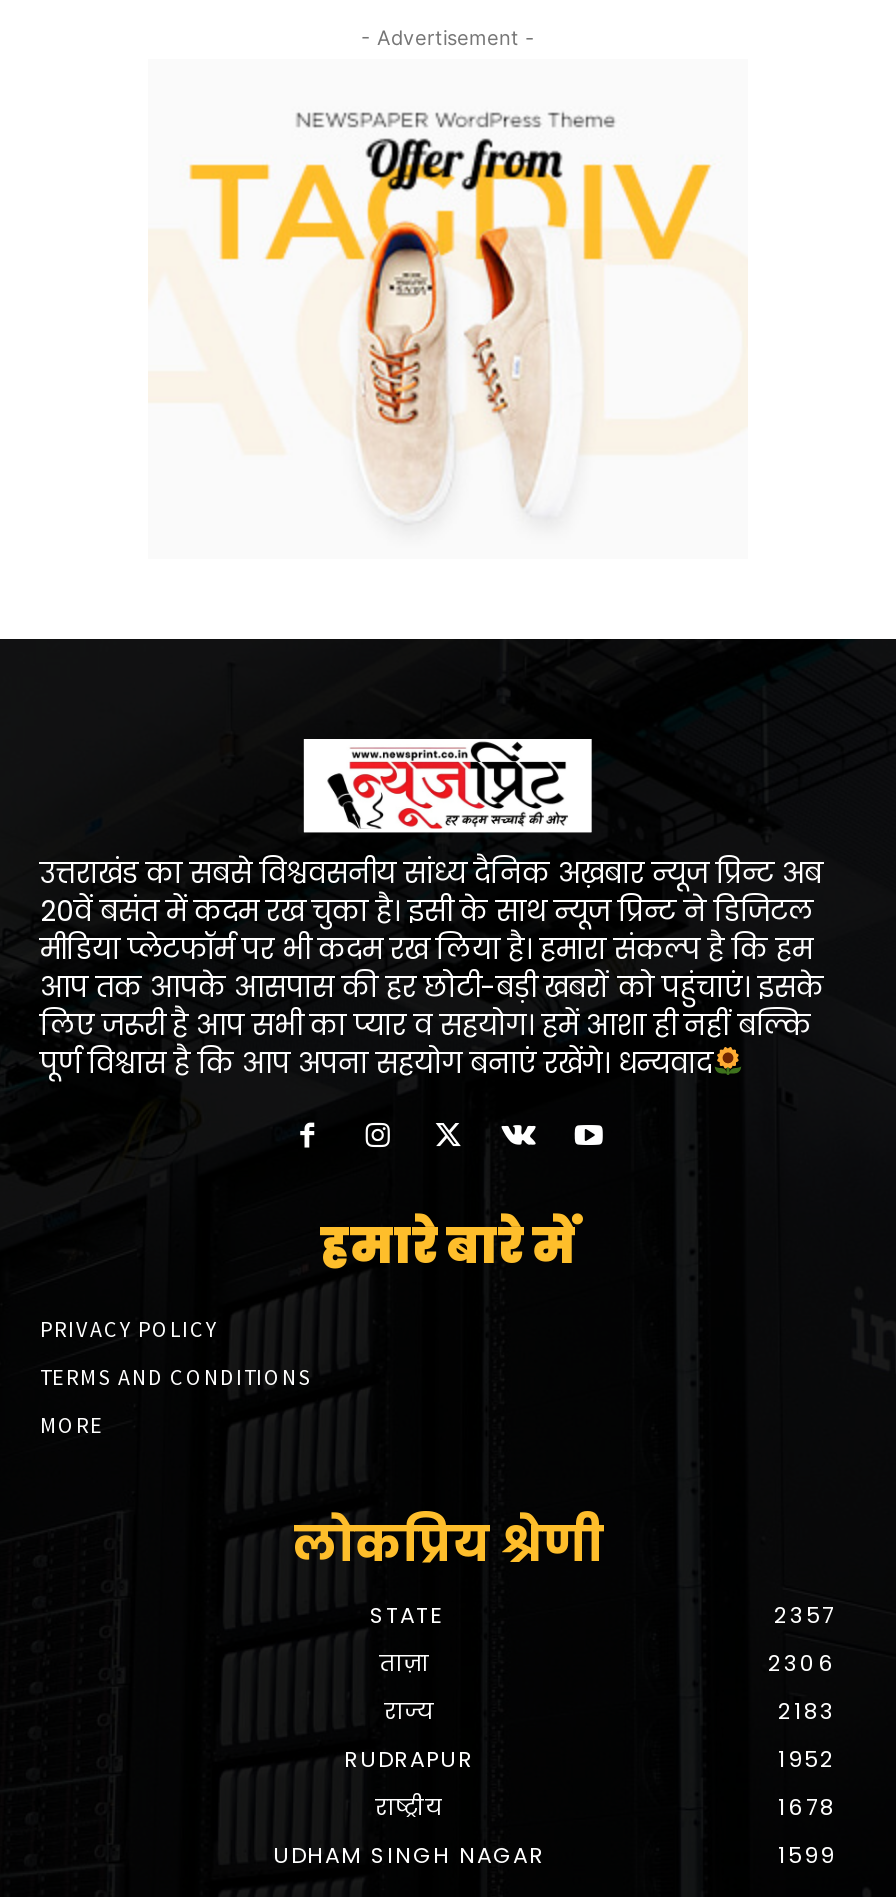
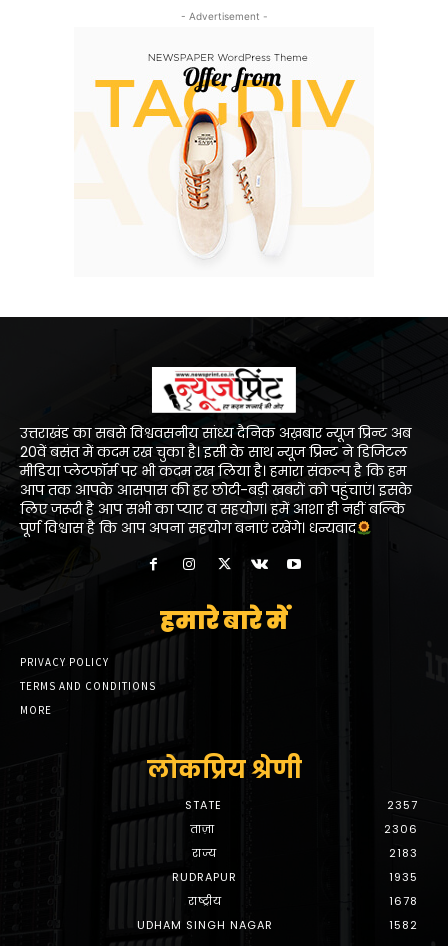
- 1952
+ 1935

- 1599
+ 1582
